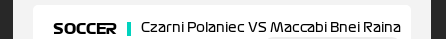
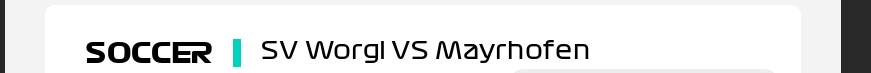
- Czarni Polaniec VS Maccabi Bnei Raina
+ SV Worgl VS Mayrhofen
